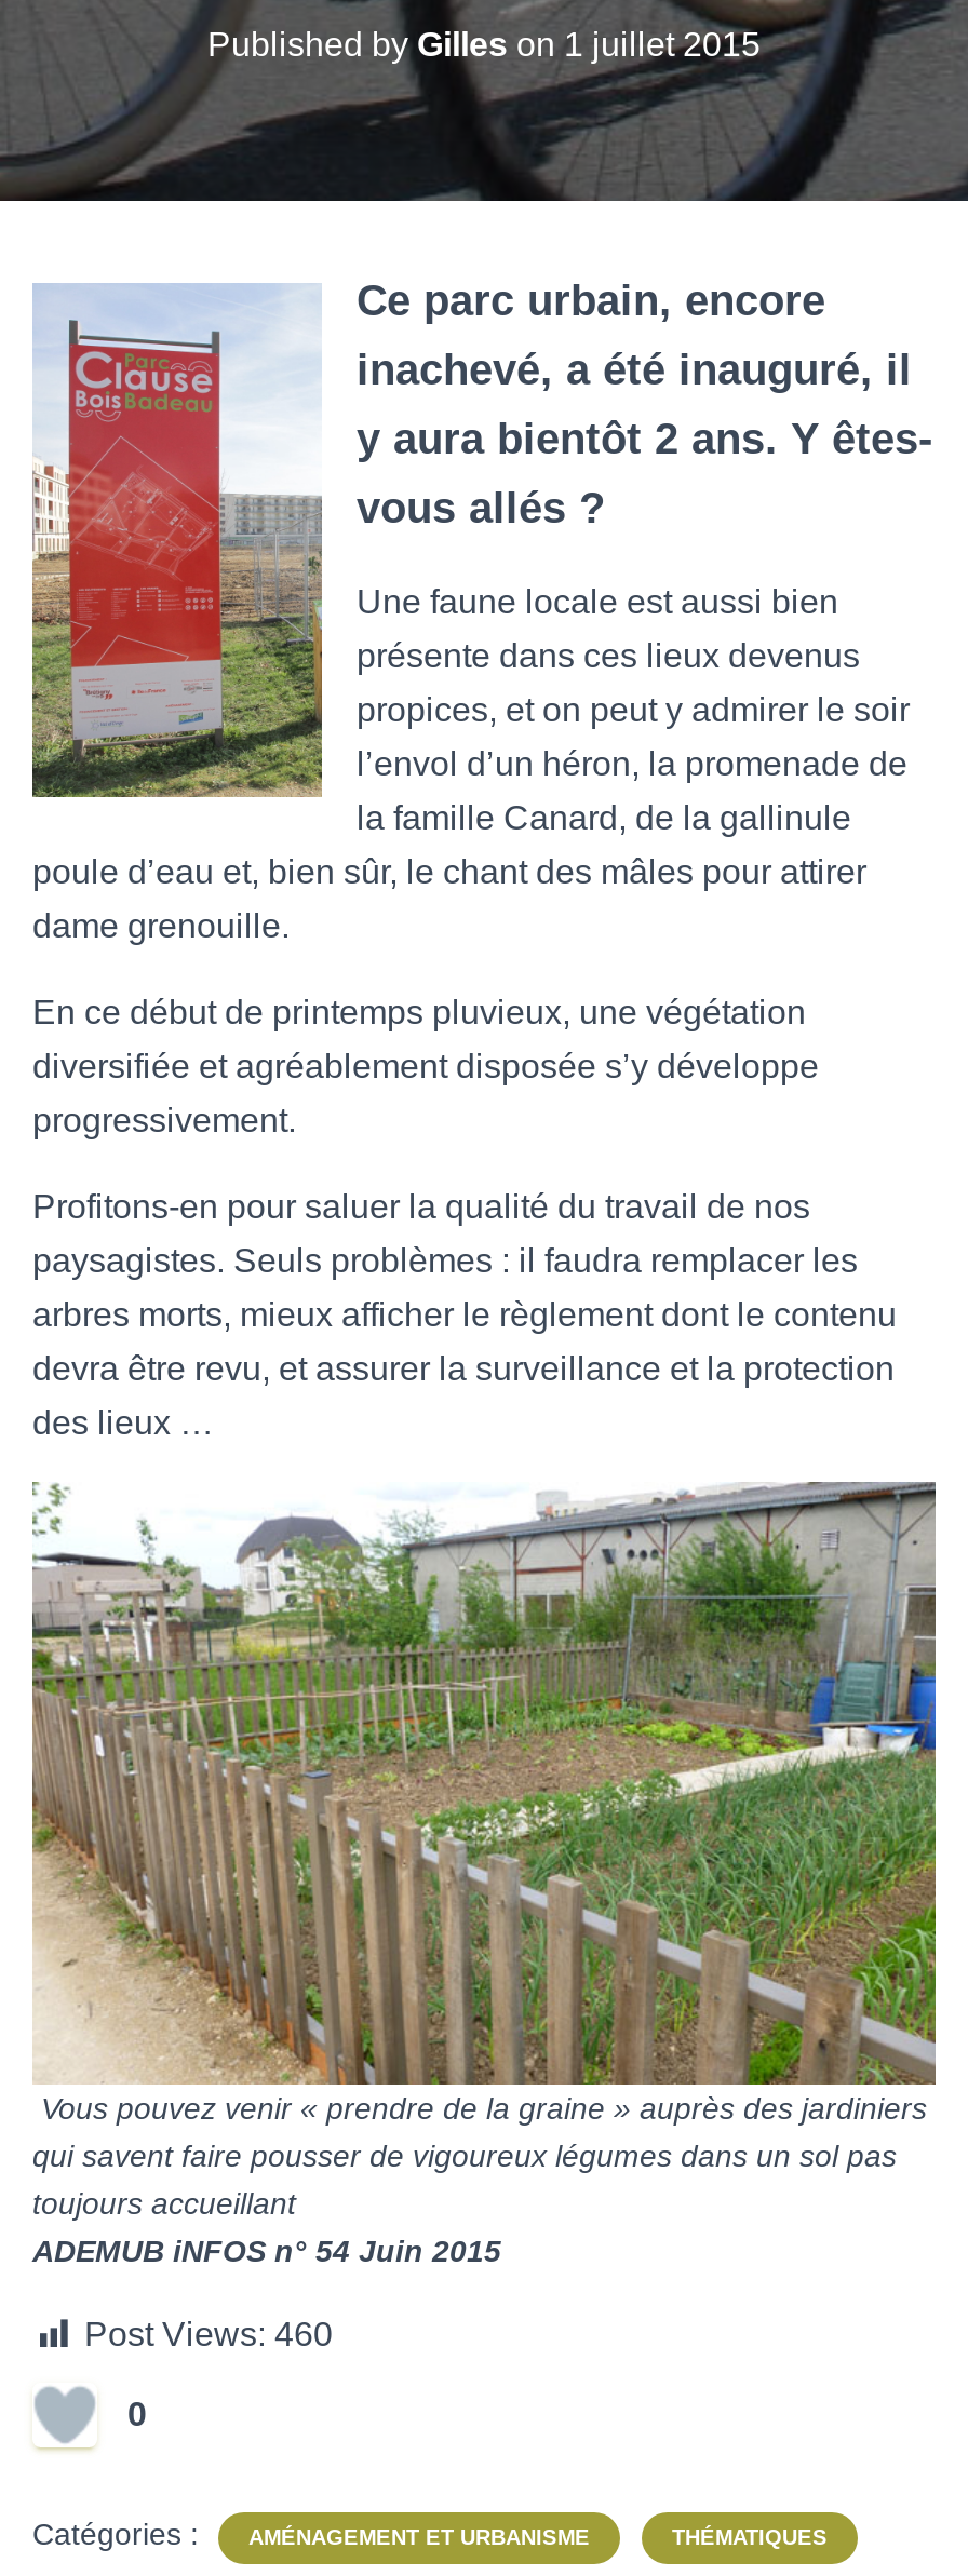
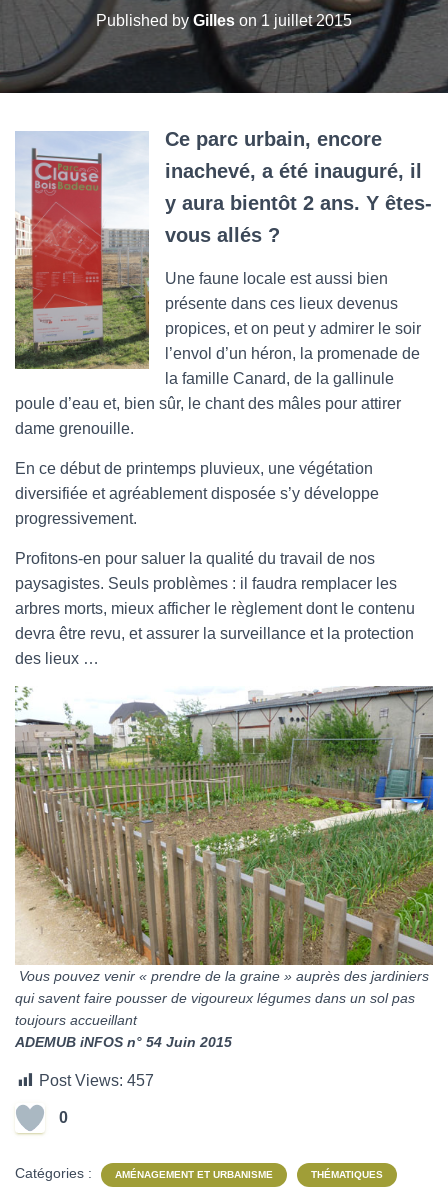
- Post Views: 460
+ Post Views: 457
